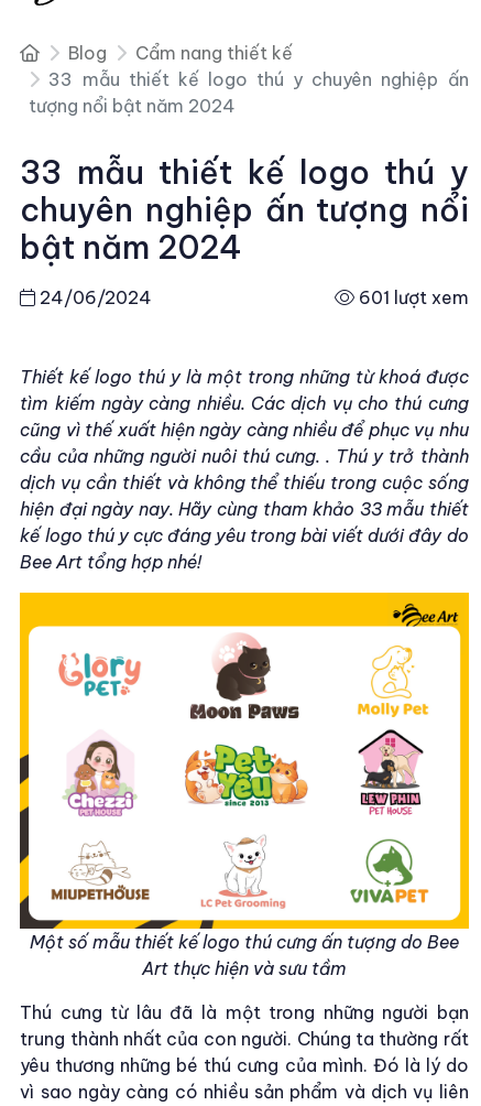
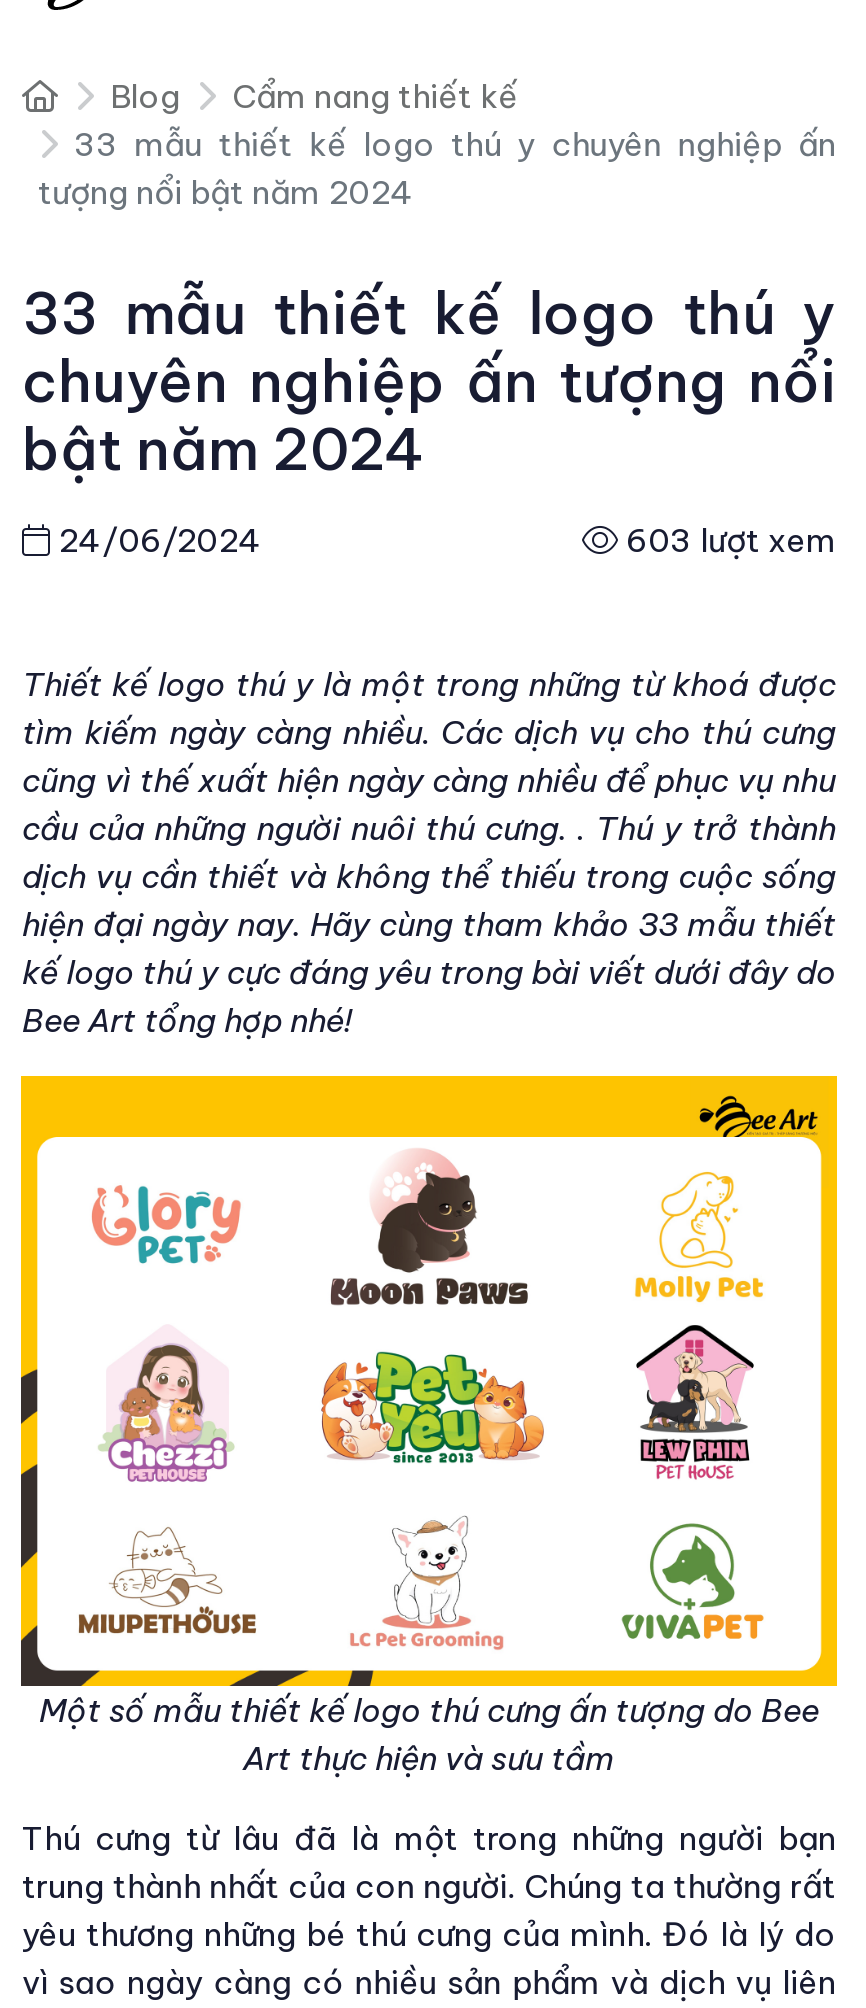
- 601 lượt xem
+ 603 lượt xem
